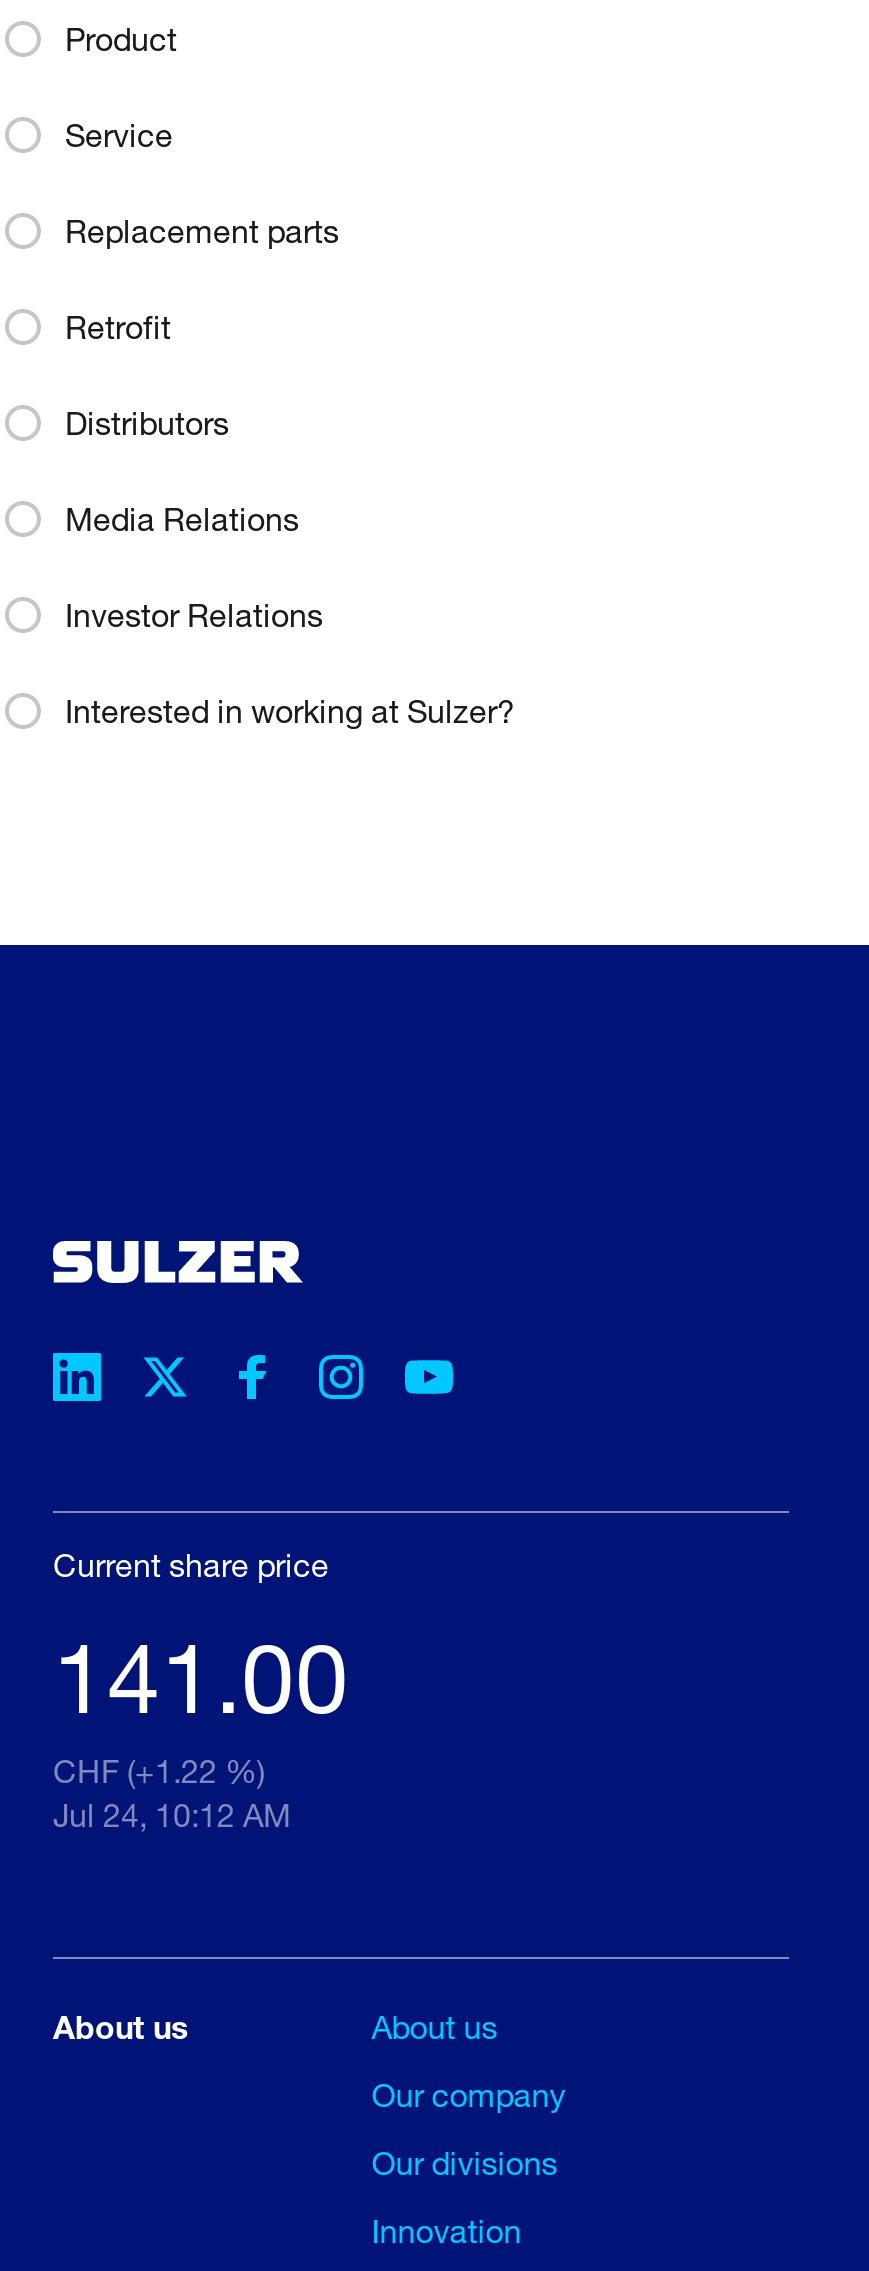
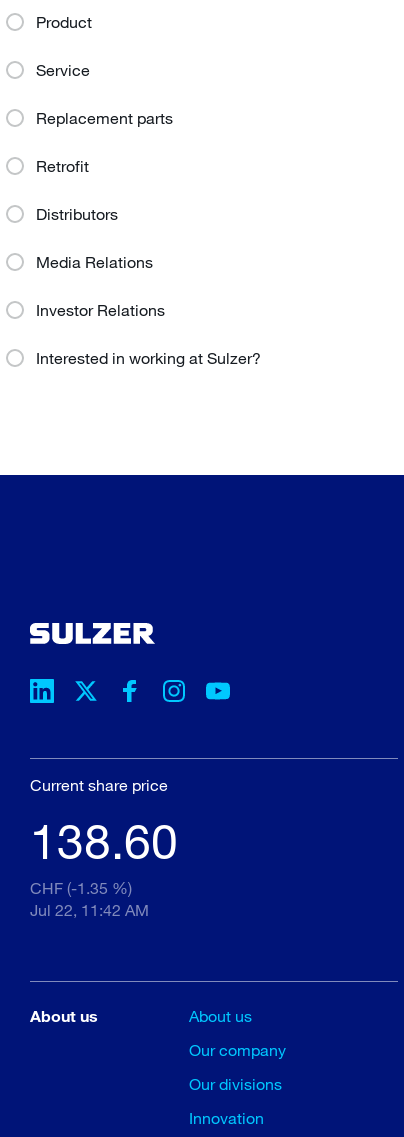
- 141.00
+ 138.60

- CHF (+1.22 %)
+ CHF (-1.35 %)

- Jul 24, 10:12 AM
+ Jul 22, 11:42 AM
